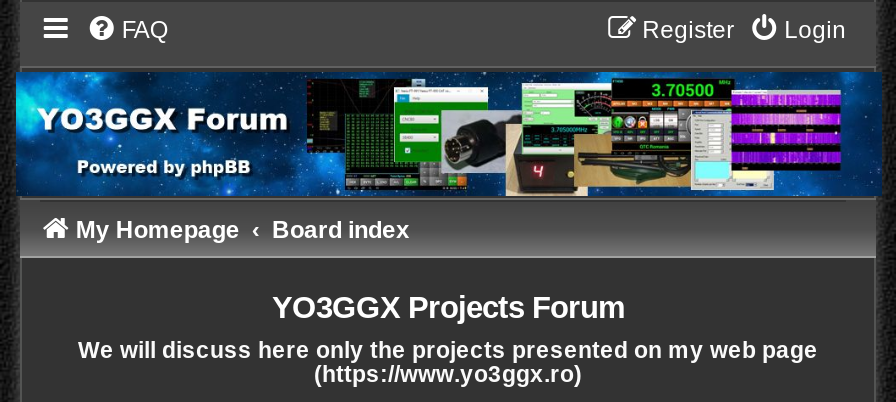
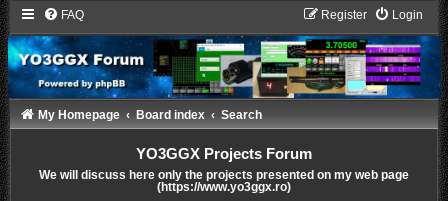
+ Search
